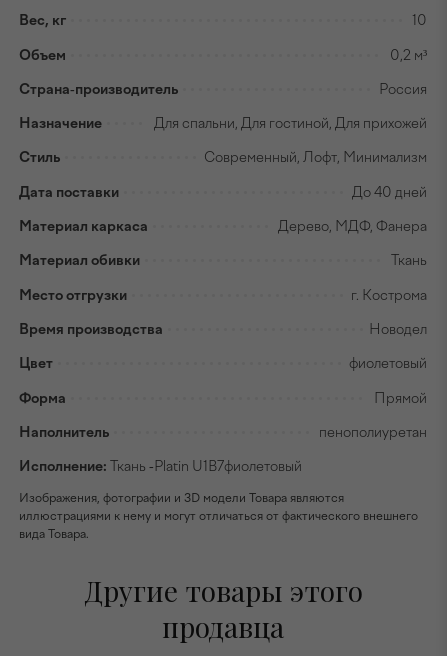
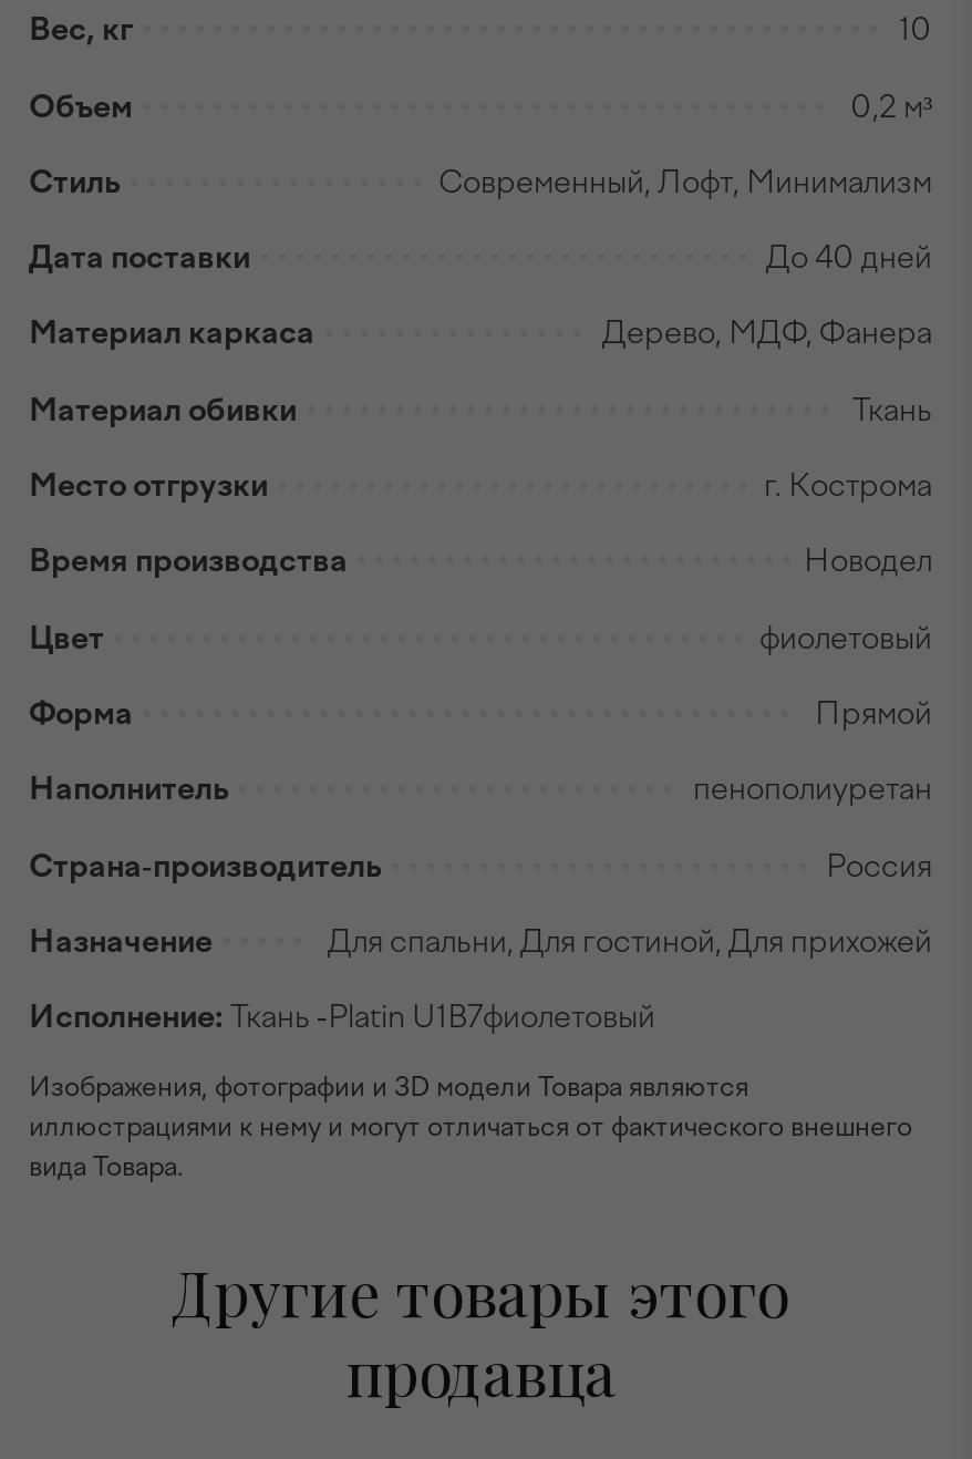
moved down: Страна-производитель | Россия | Назначение | Для спальни, Для гостиной, Для прихожей

moved up: Стиль | Современный, Лофт, Минимализм | Дата поставки | ... | Наполнитель | пенополиуретан
